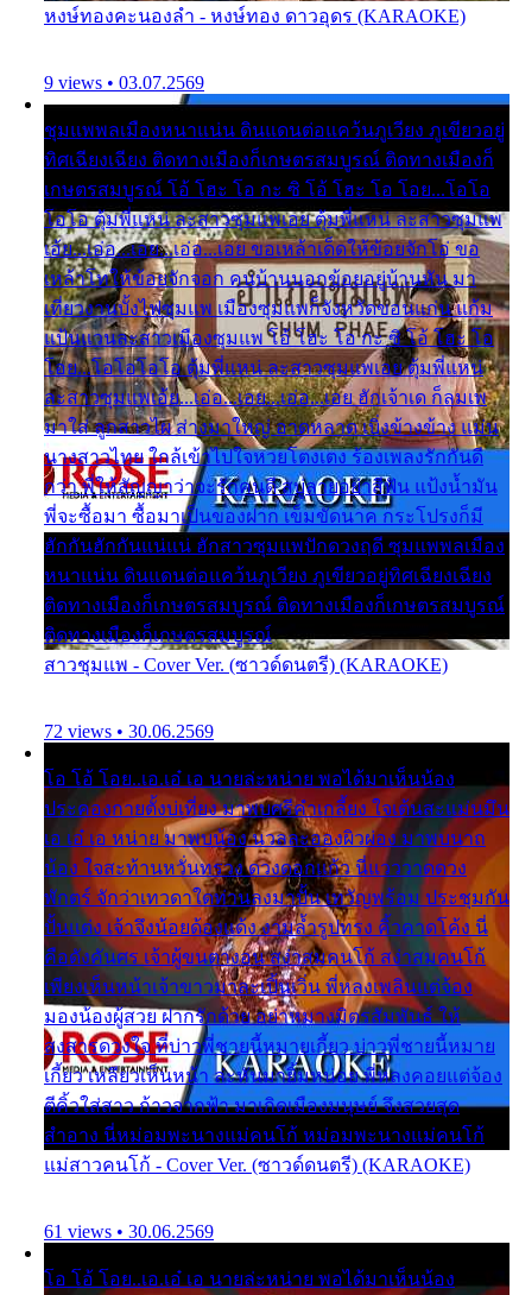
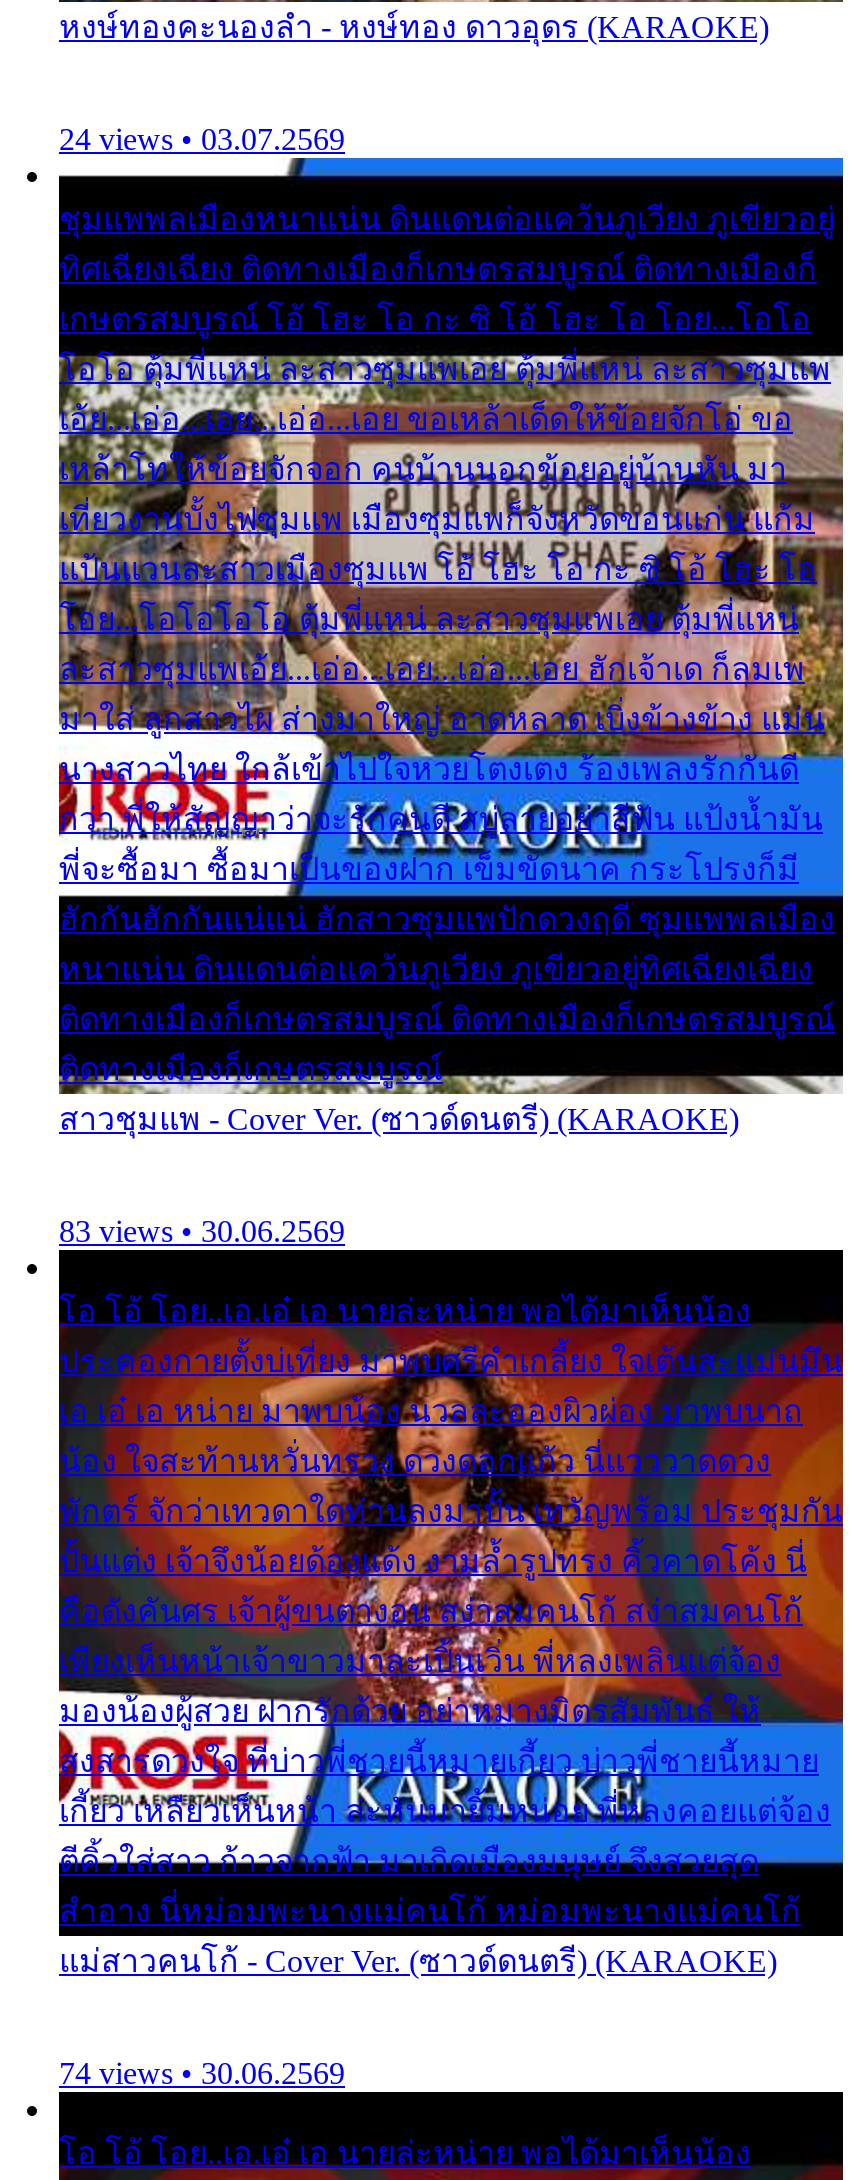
- 9 views • 03.07.2569
+ 24 views • 03.07.2569

- 72 views • 30.06.2569
+ 83 views • 30.06.2569

- 61 views • 30.06.2569
+ 74 views • 30.06.2569
